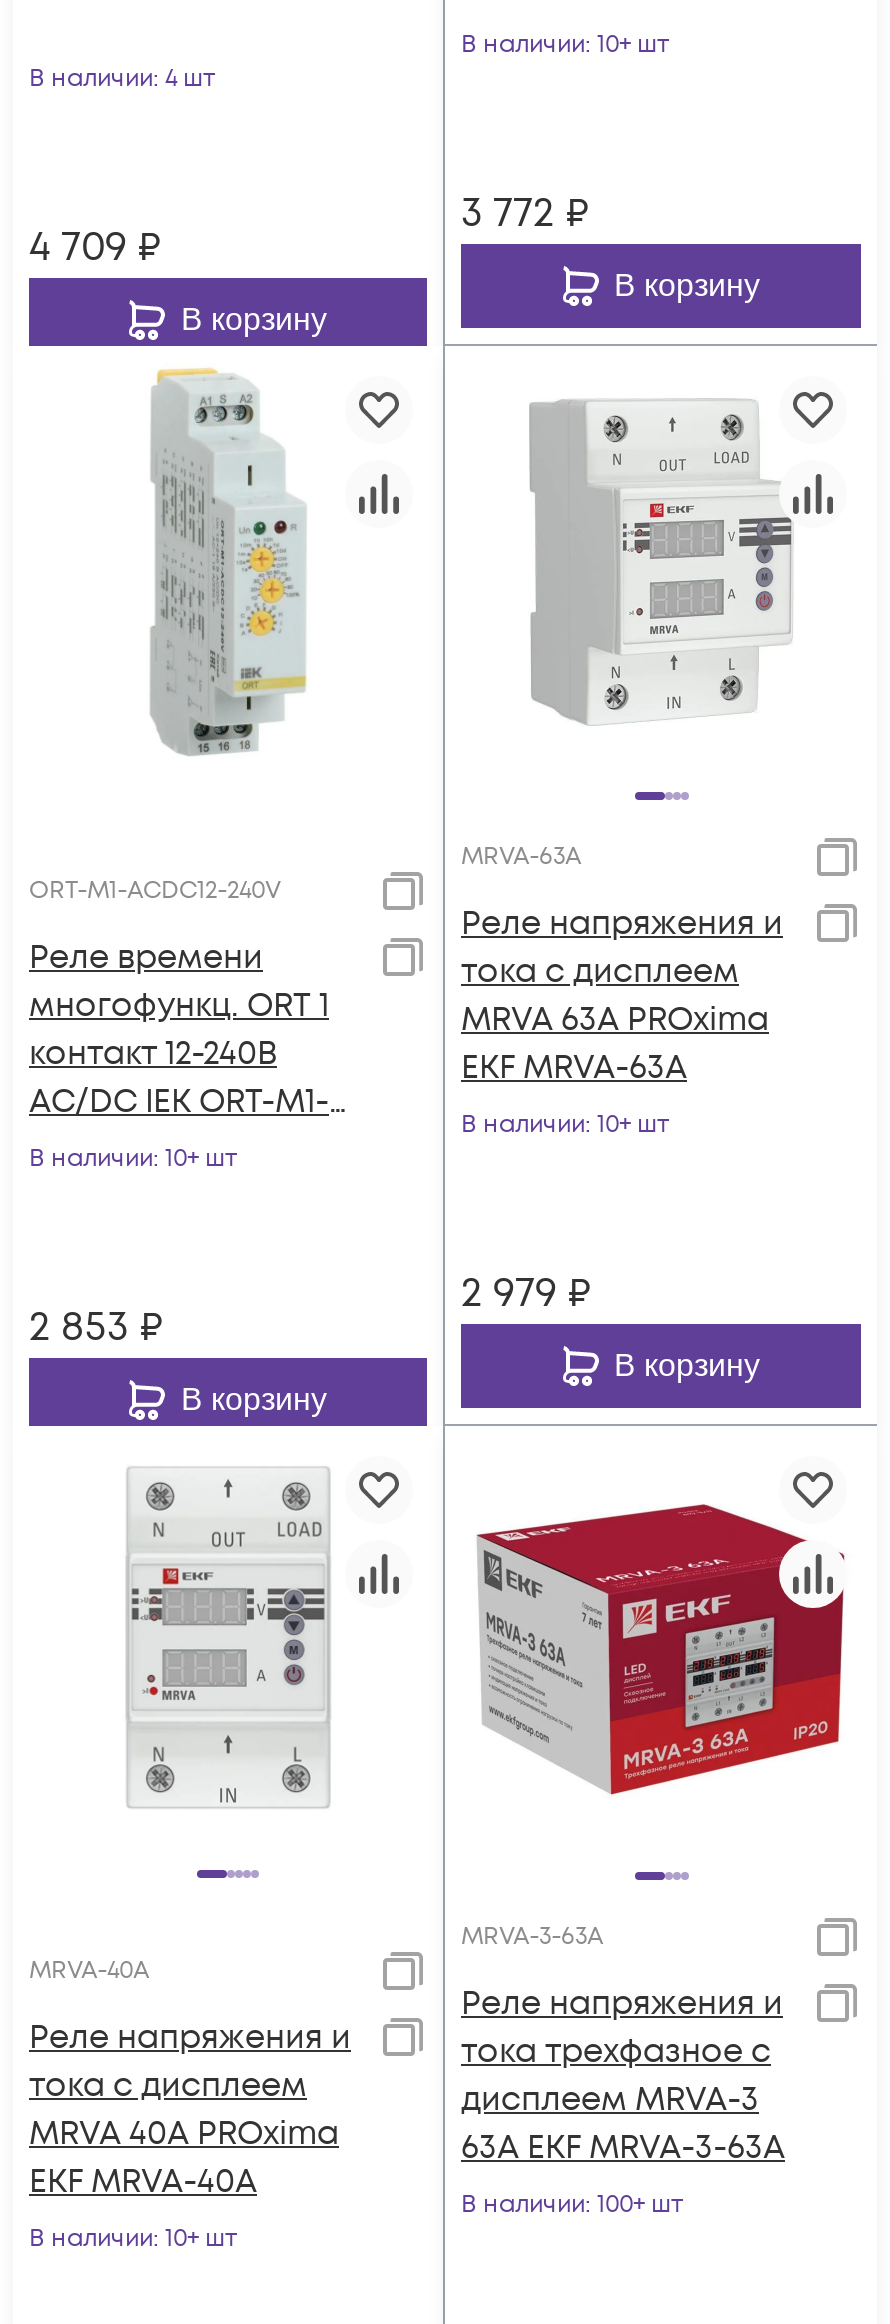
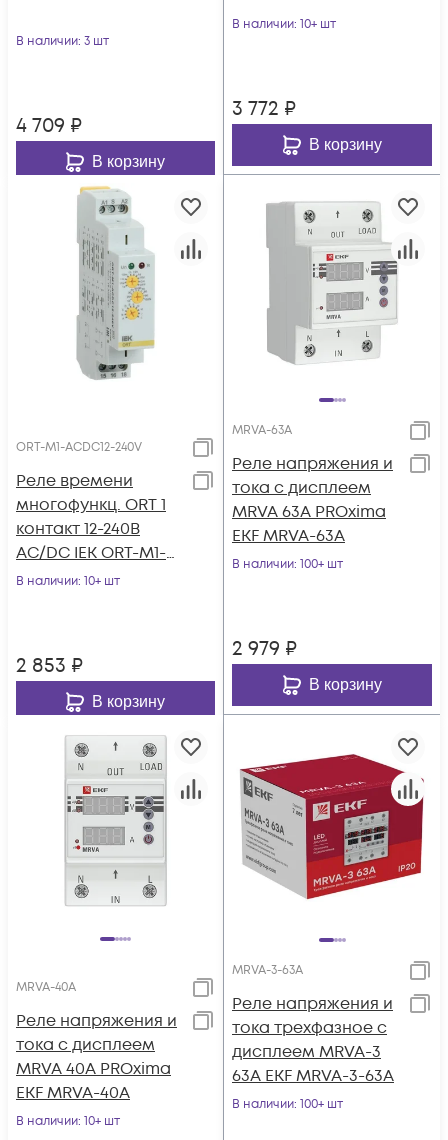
- В наличии: 4 шт
+ В наличии: 3 шт

- В наличии: 10+ шт
+ В наличии: 100+ шт
